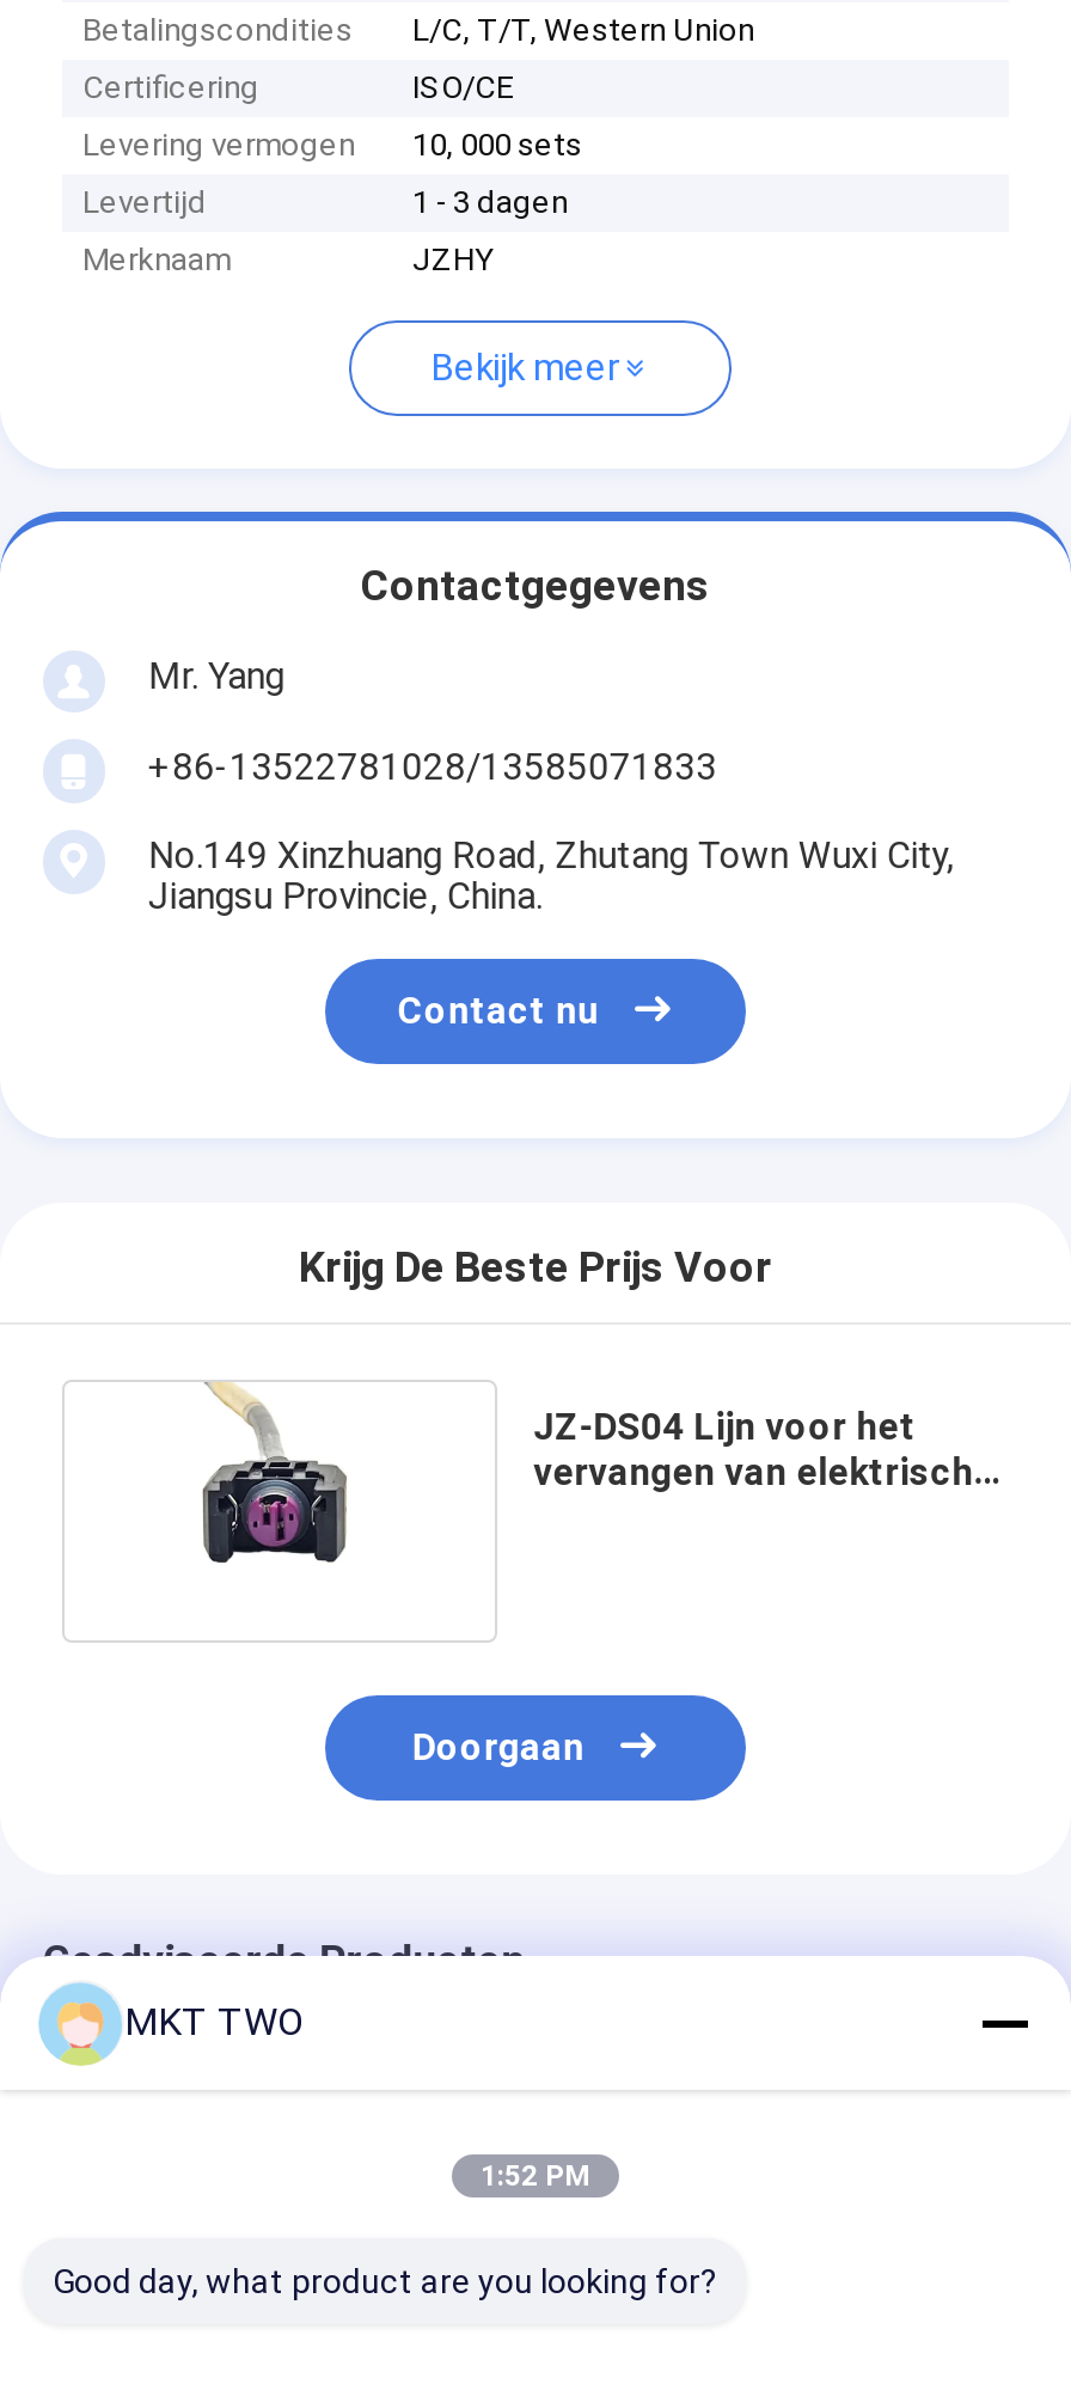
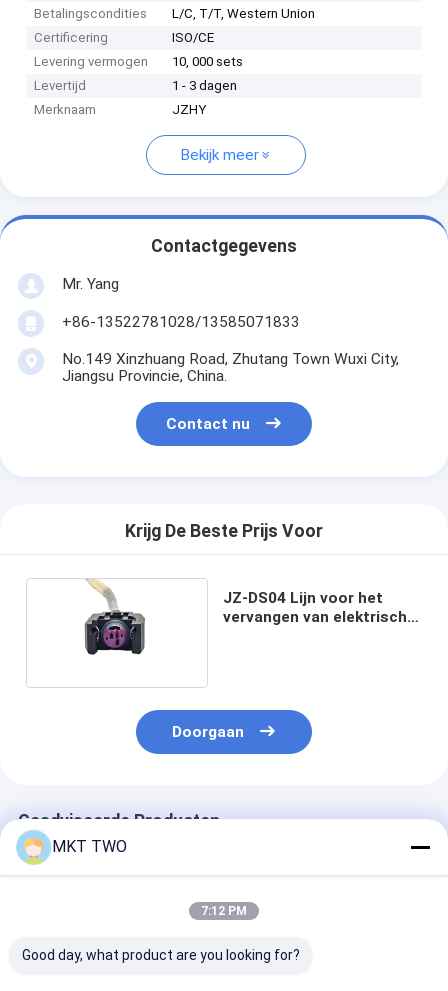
- 1:52 PM
+ 7:12 PM
